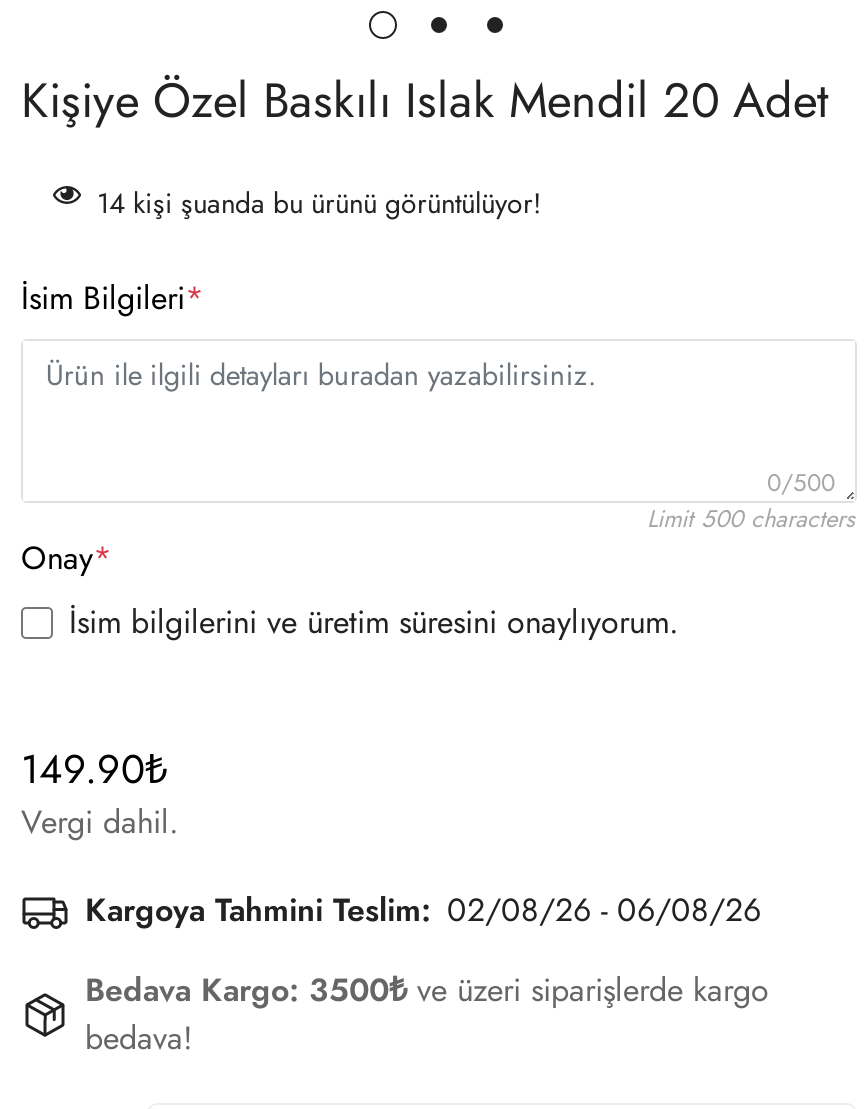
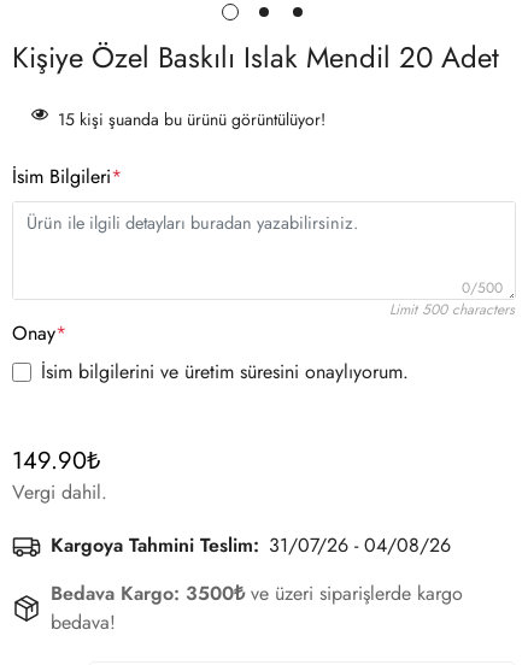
- 14 kişi şuanda bu ürünü görüntülüyor!
+ 15 kişi şuanda bu ürünü görüntülüyor!

- Kargoya Tahmini Teslim: 02/08/26 - 06/08/26
+ Kargoya Tahmini Teslim: 31/07/26 - 04/08/26
